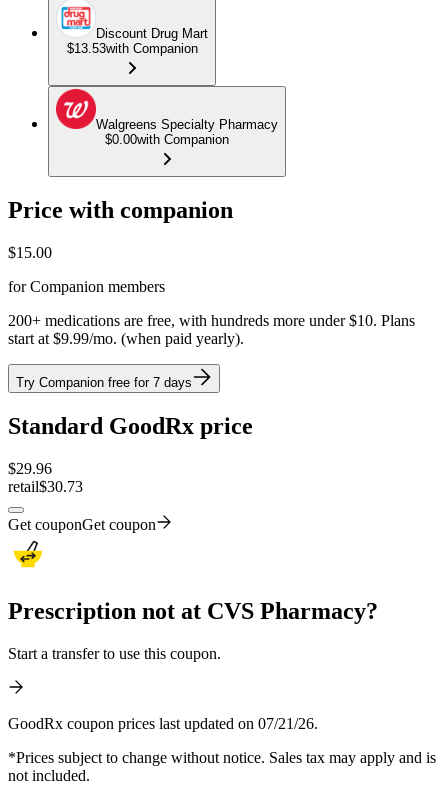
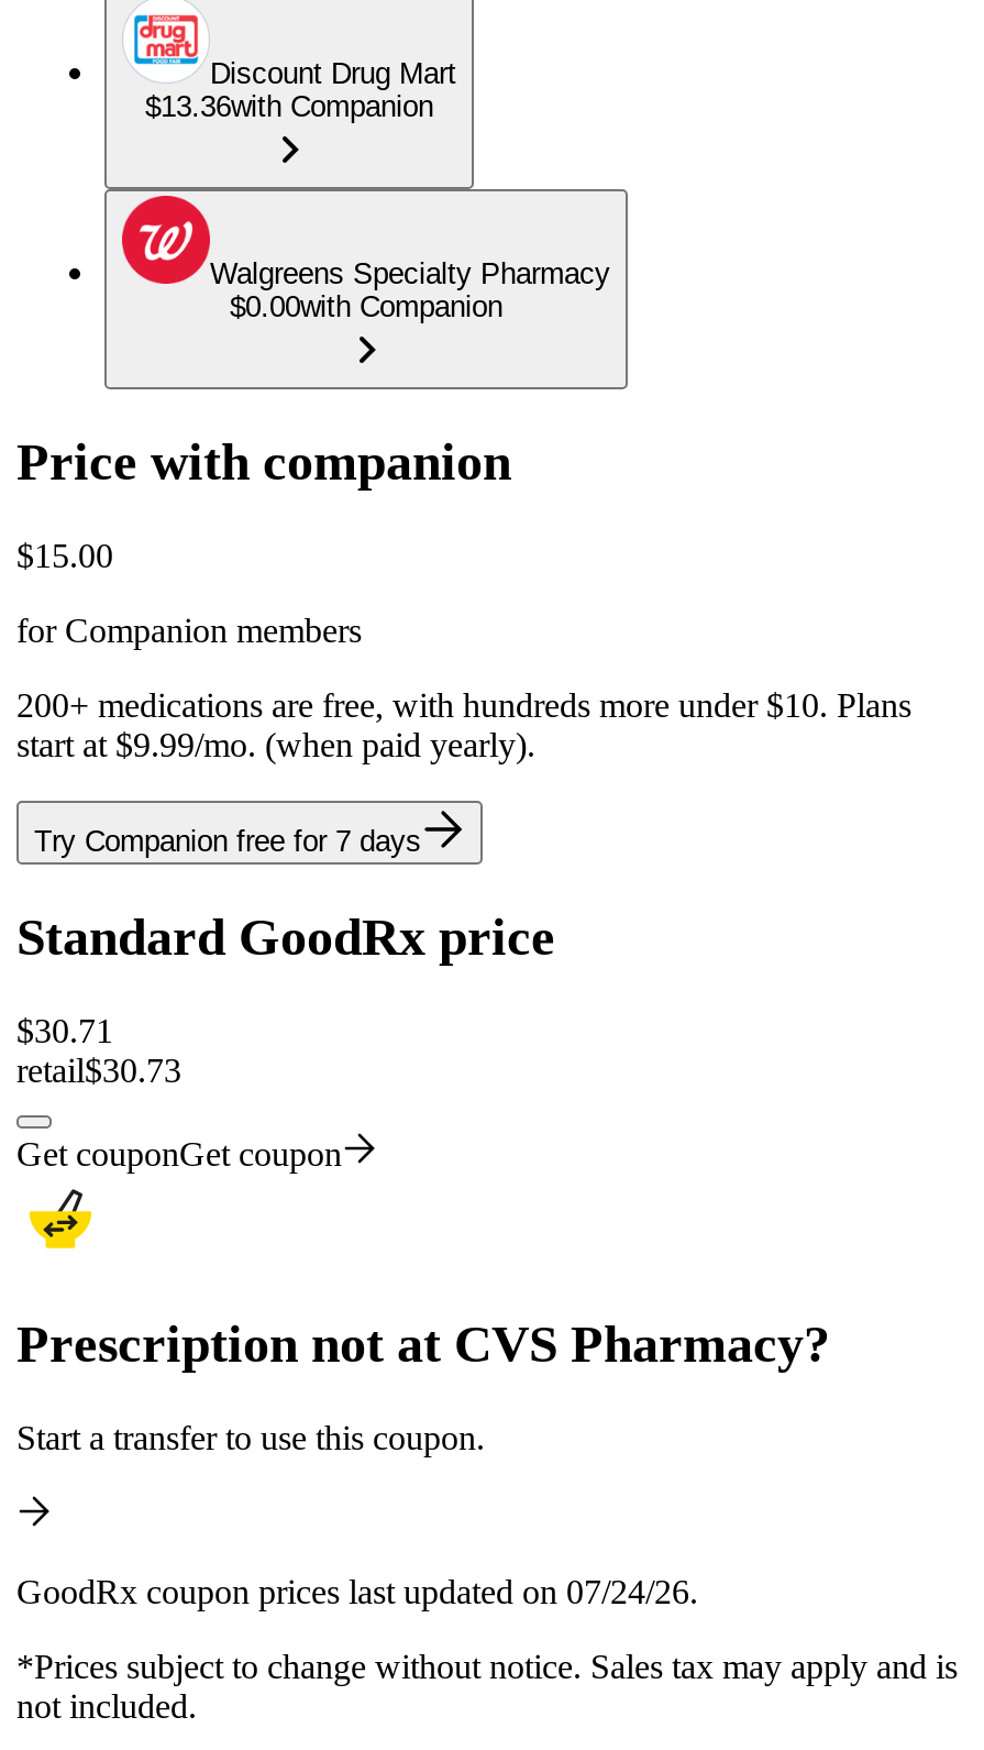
- $13.53with Companion
+ $13.36with Companion

- $29.96
+ $30.71

- GoodRx coupon prices last updated on 07/21/26.
+ GoodRx coupon prices last updated on 07/24/26.
